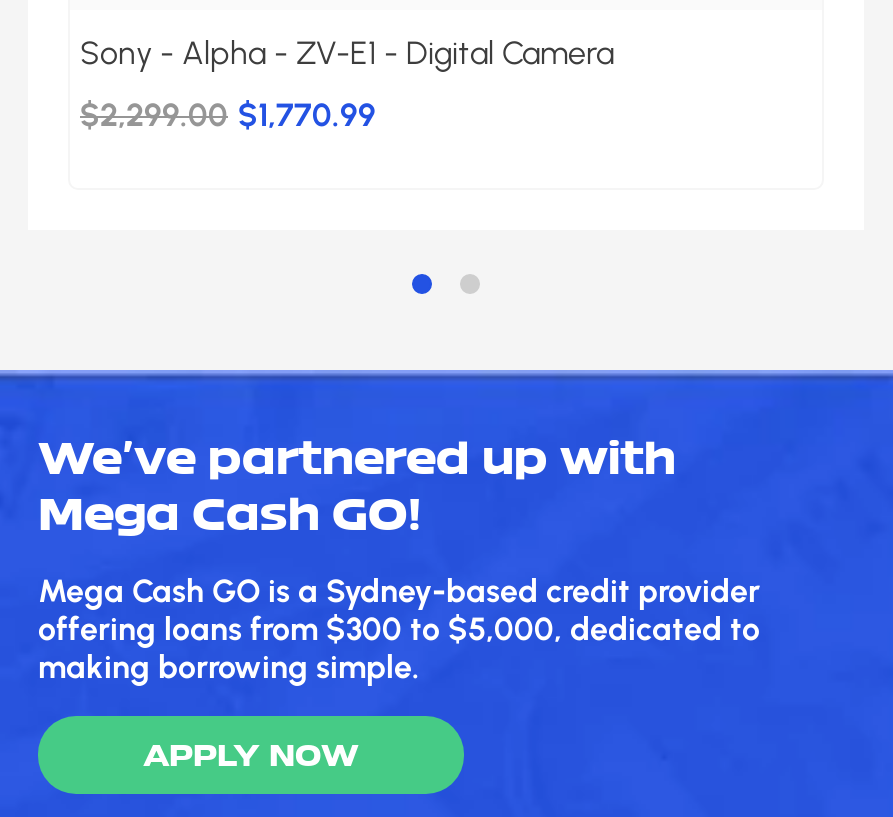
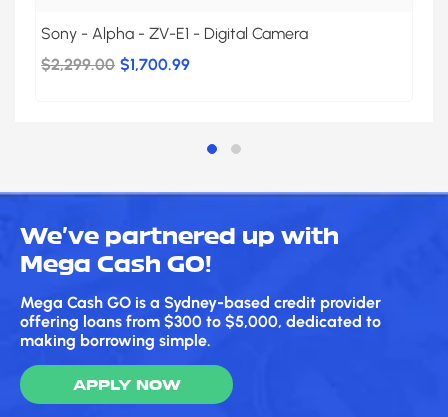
- $2,299.00 $1,770.99
+ $2,299.00 $1,700.99
